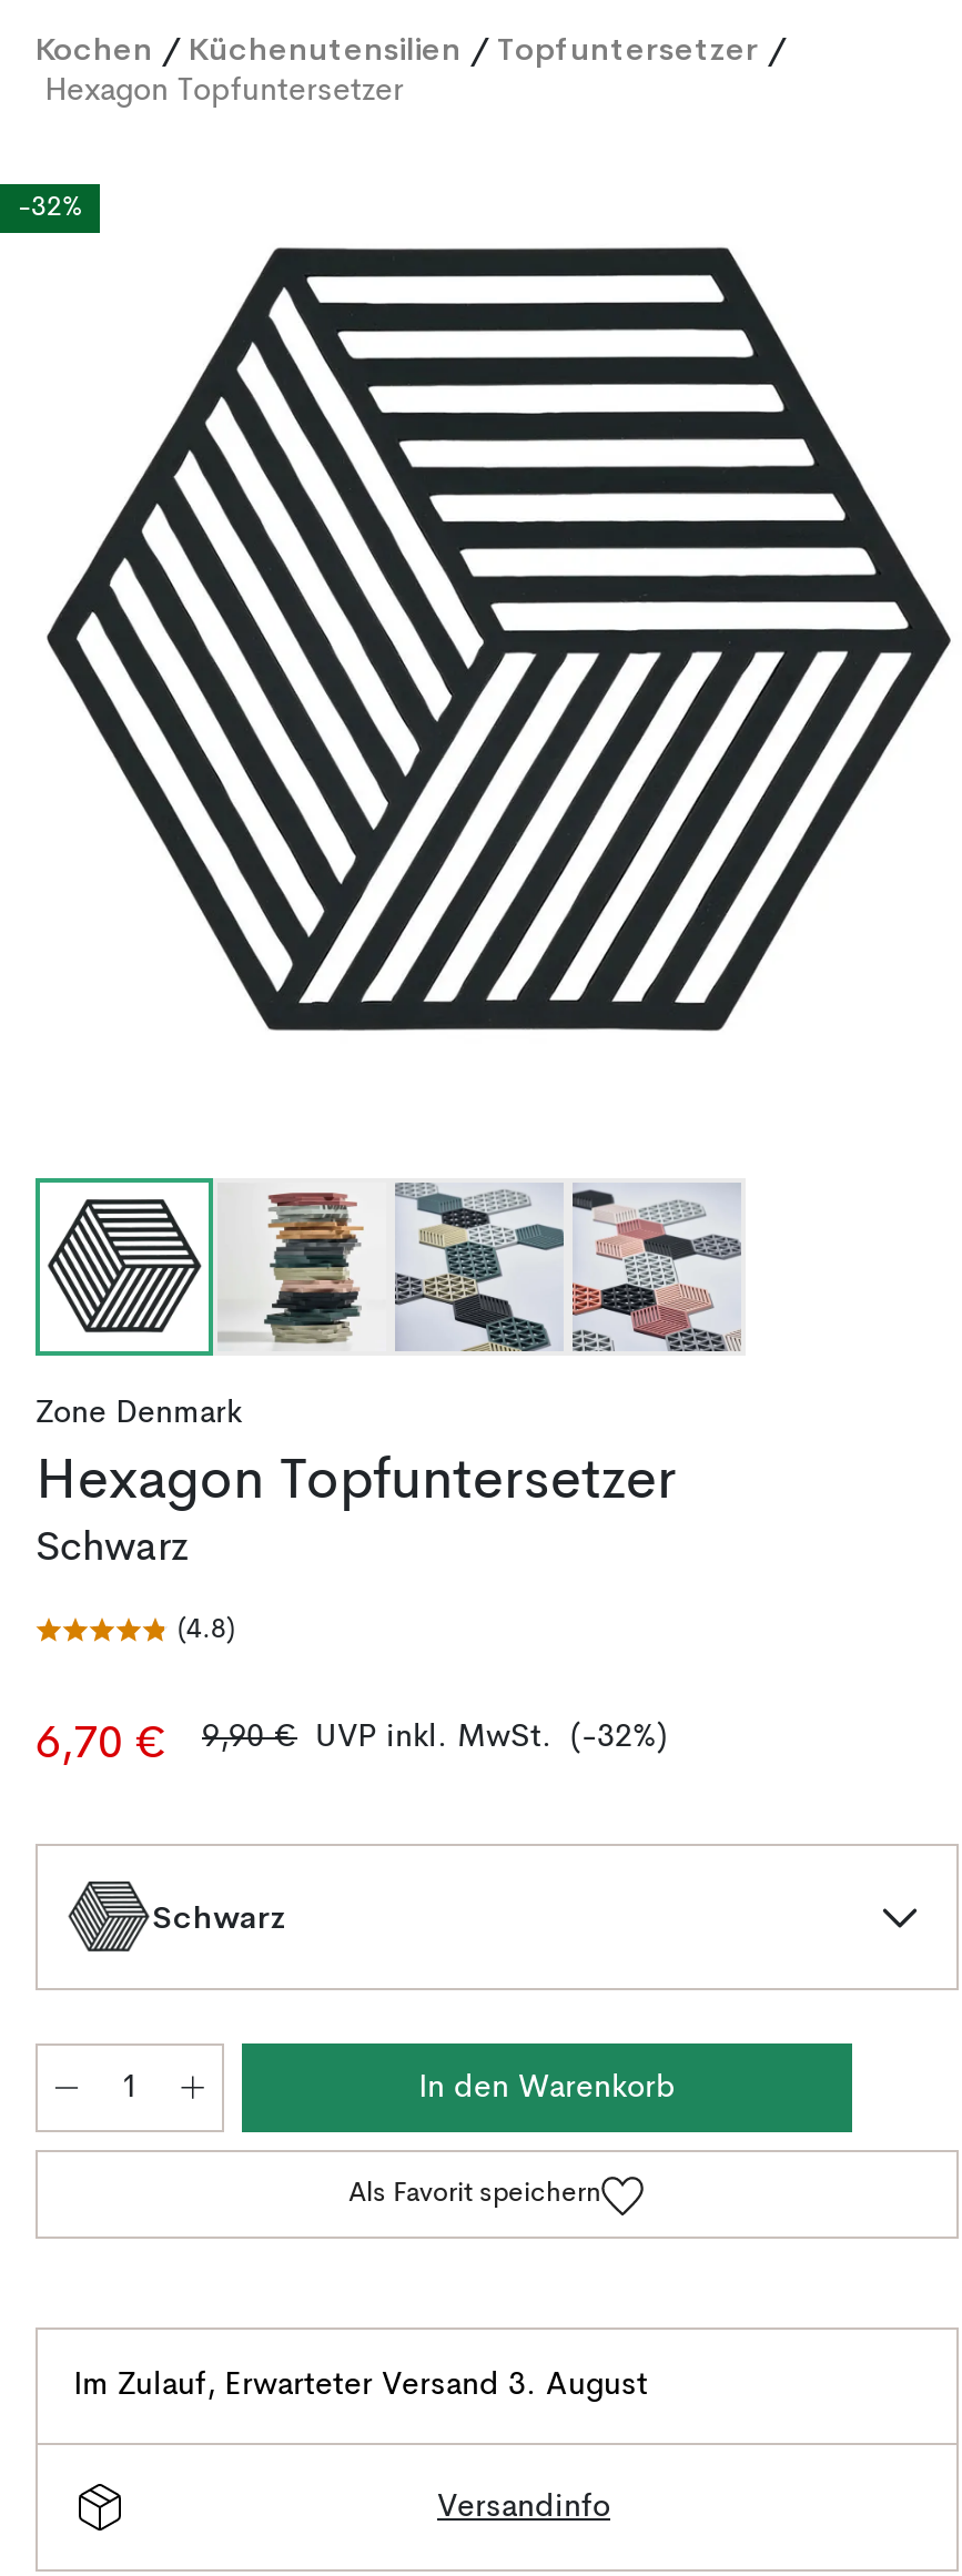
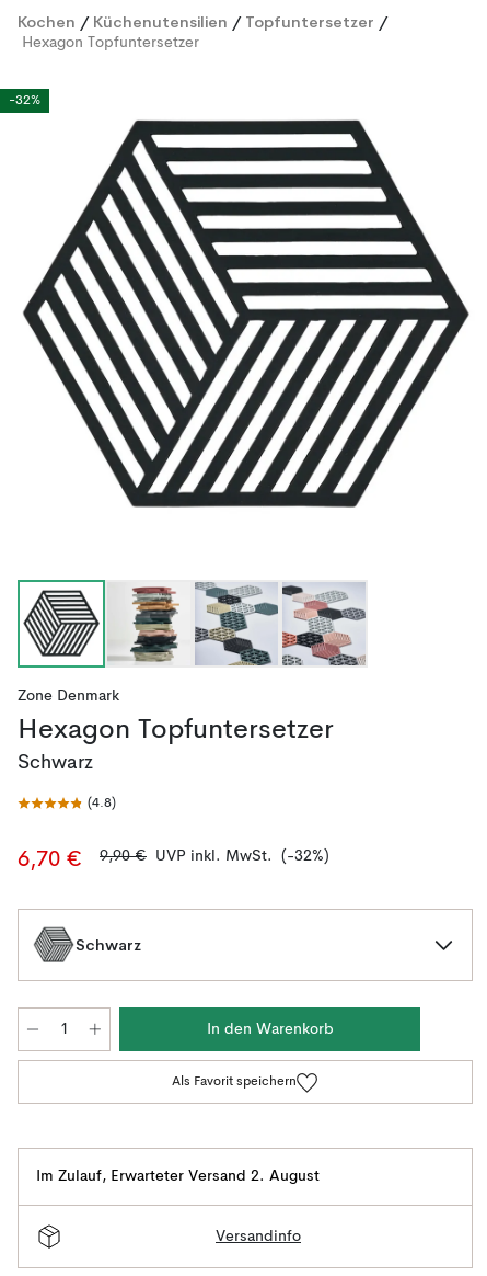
- Im Zulauf, Erwarteter Versand 3. August
+ Im Zulauf, Erwarteter Versand 2. August
